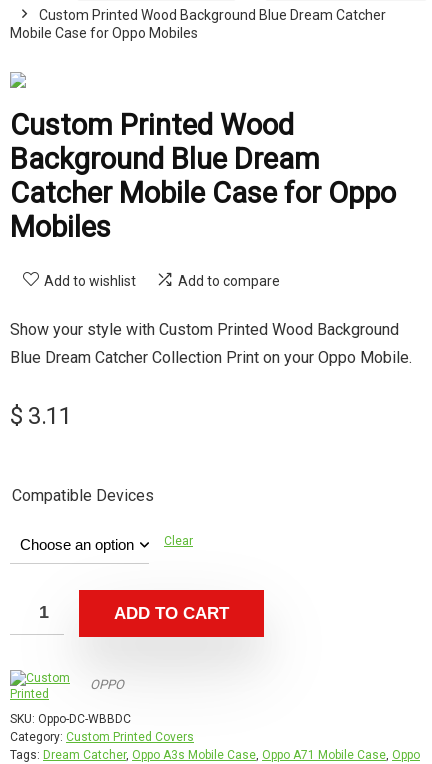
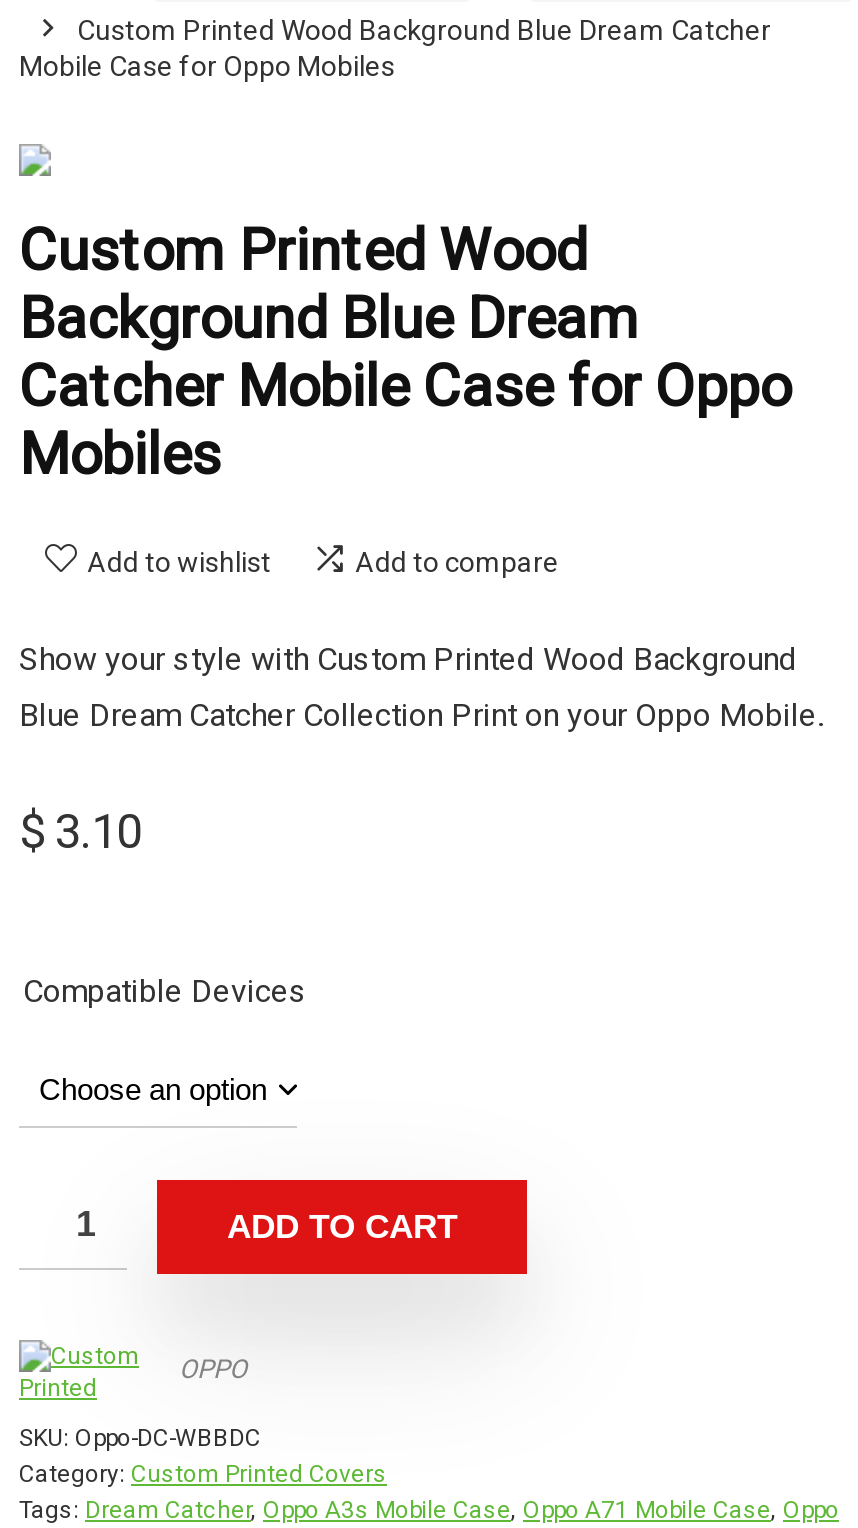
- $3.11
+ $3.10

- Clear
